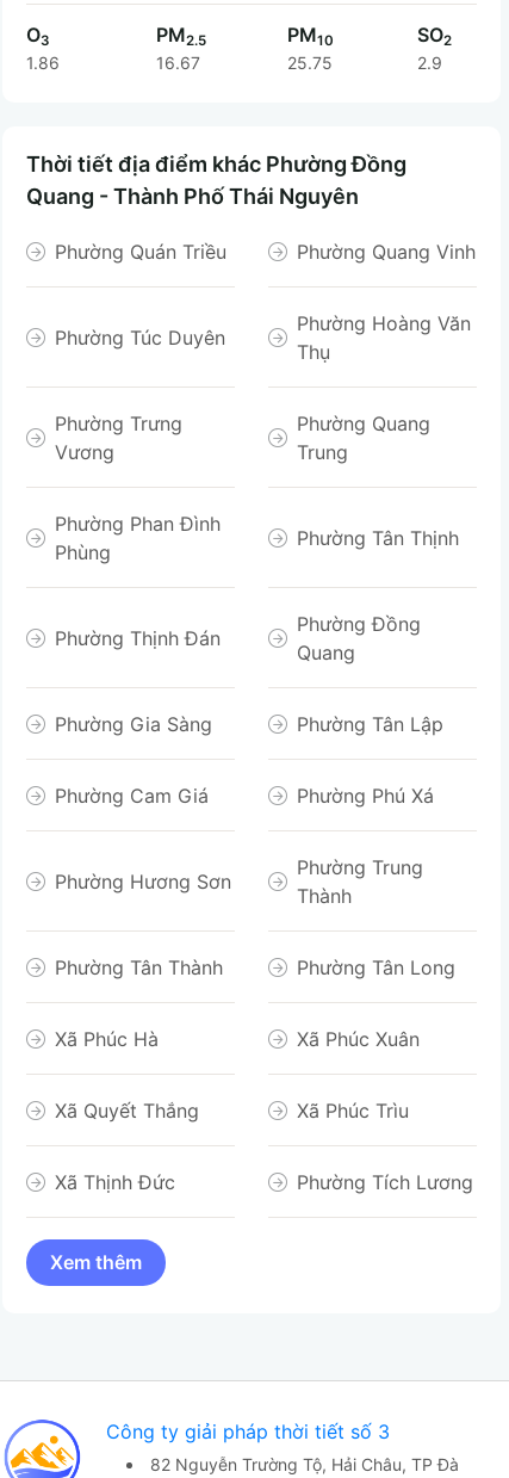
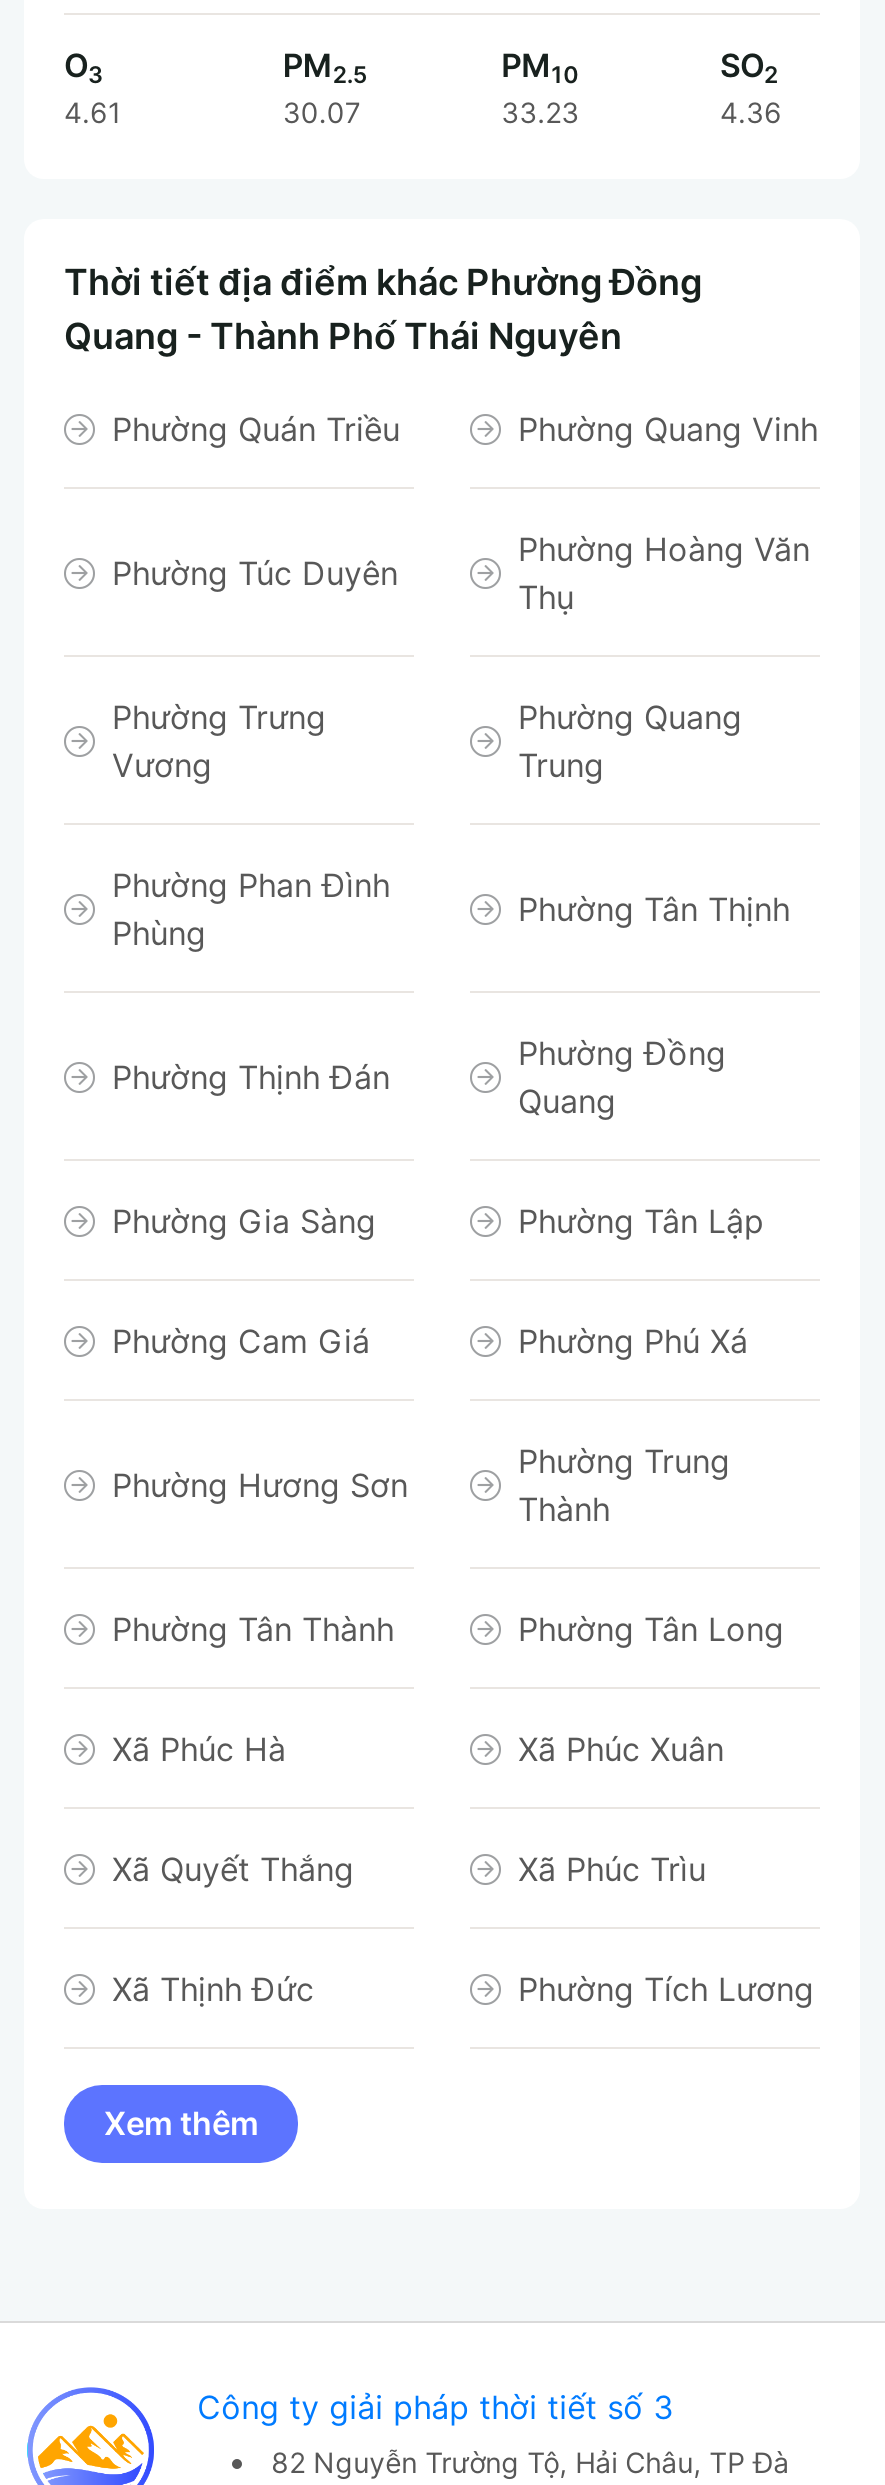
- 1.86
+ 4.61

- 16.67
+ 30.07

- 25.75
+ 33.23

- 2.9
+ 4.36
